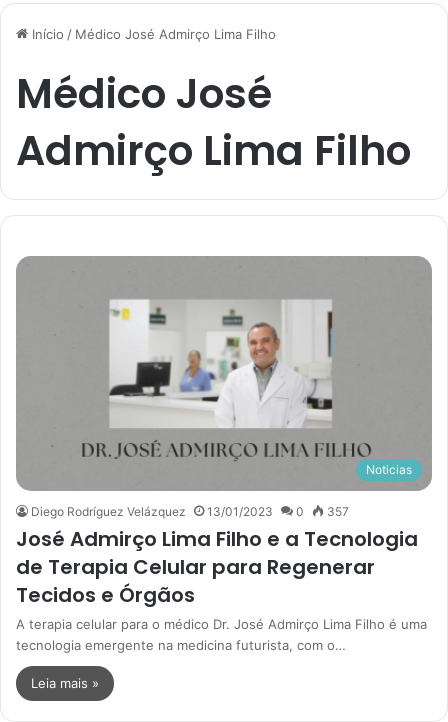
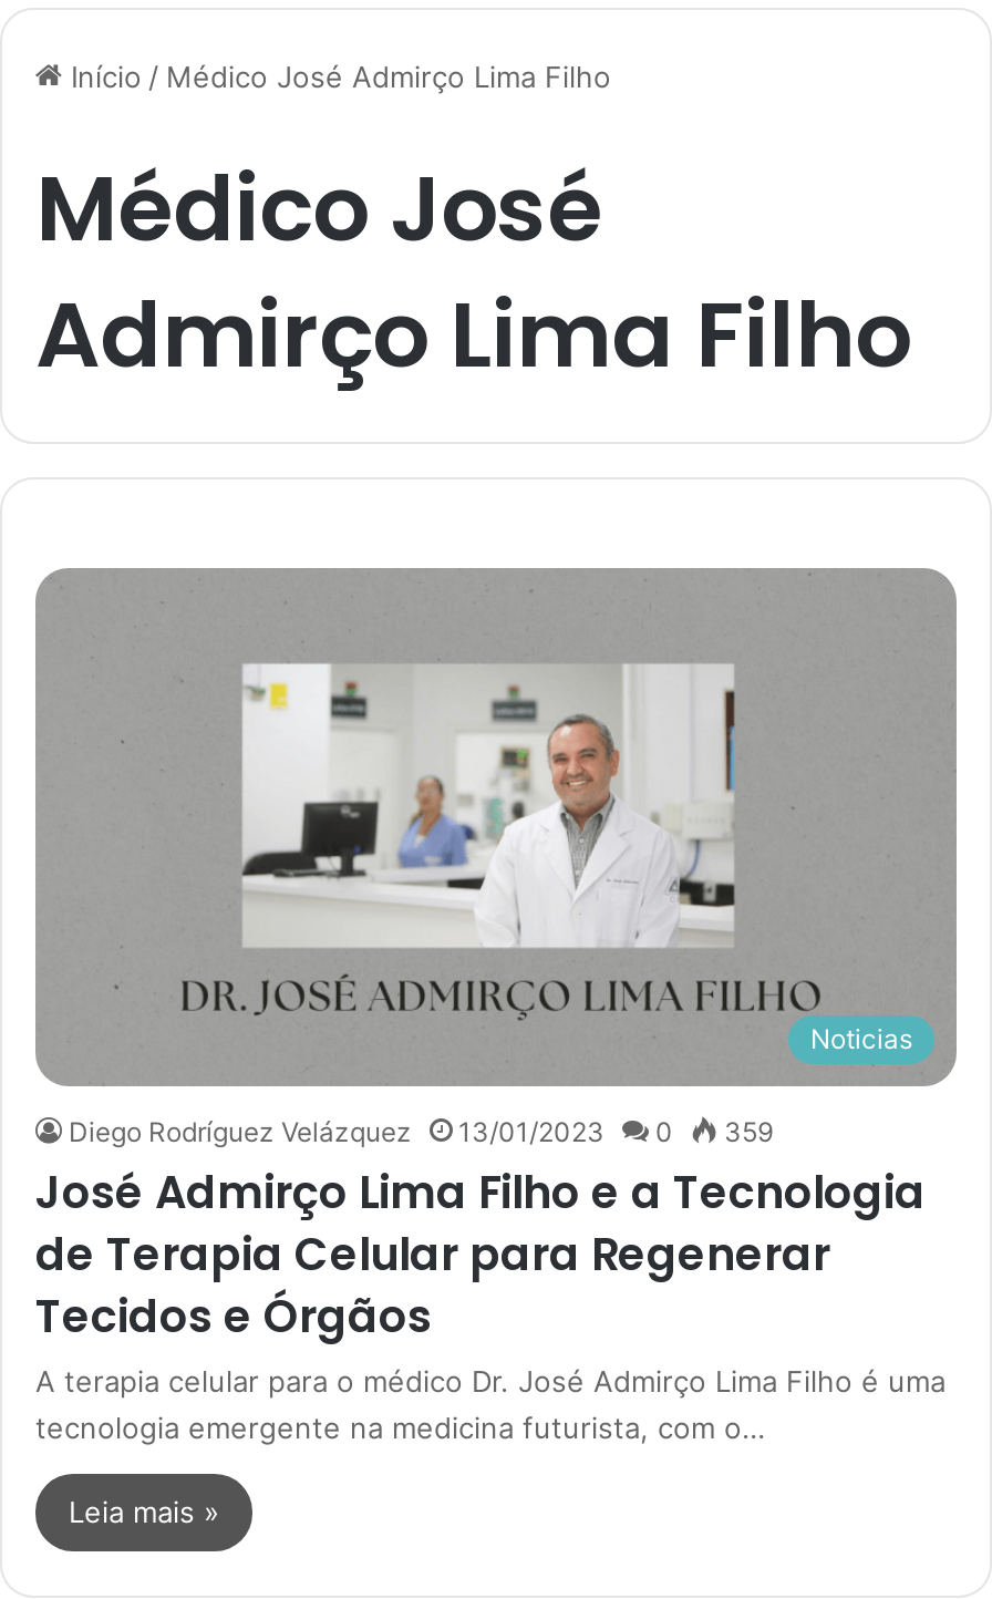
- Diego Rodríguez Velázquez 13/01/2023 0 357
+ Diego Rodríguez Velázquez 13/01/2023 0 359
